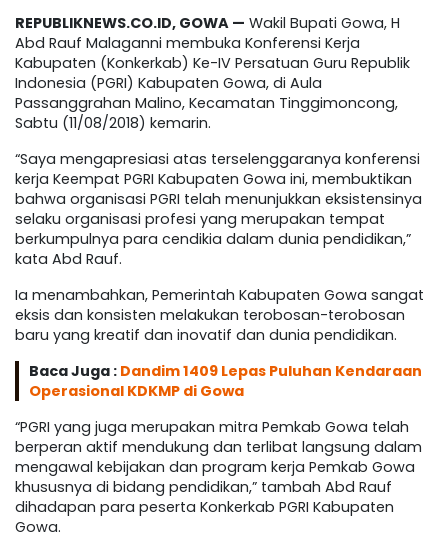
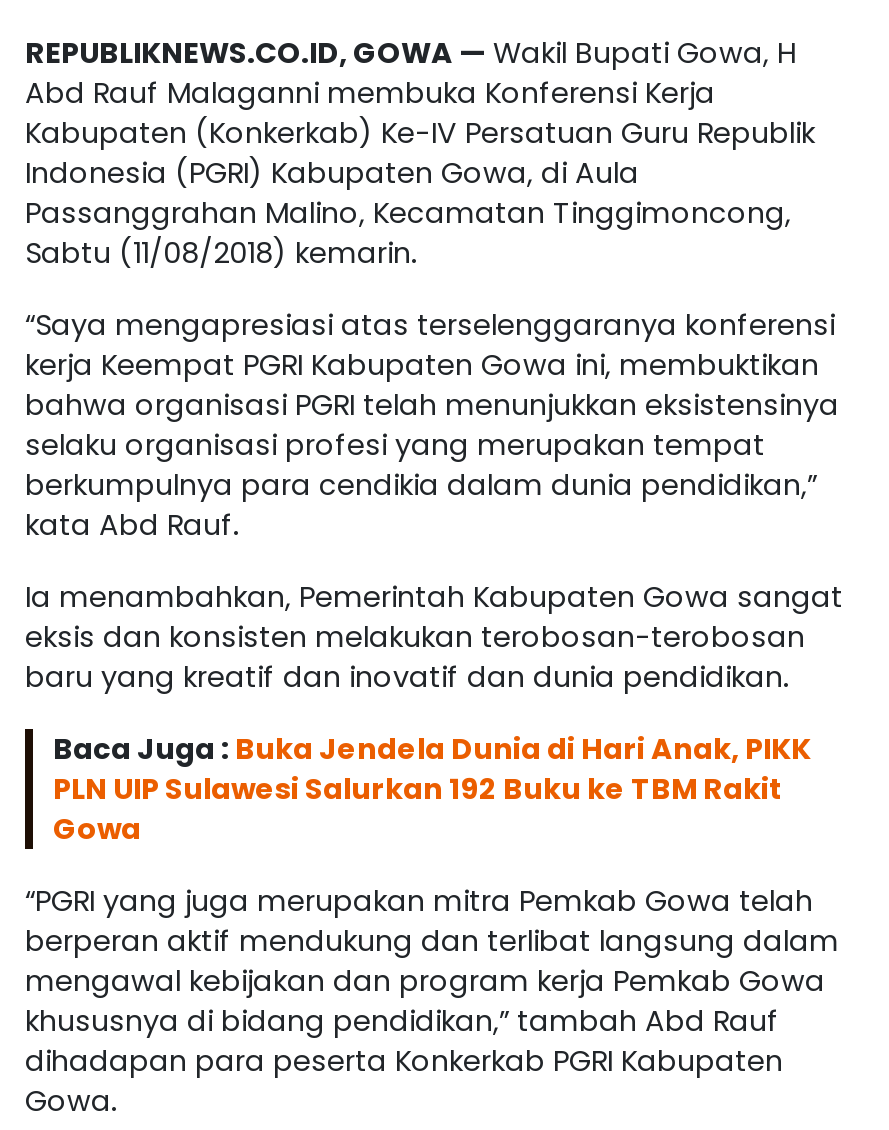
- Baca Juga : Dandim 1409 Lepas Puluhan Kendaraan
- Operasional KDKMP di Gowa
+ Baca Juga : Buka Jendela Dunia di Hari Anak, PIKK
+ PLN UIP Sulawesi Salurkan 192 Buku ke TBM Rakit
+ Gowa
